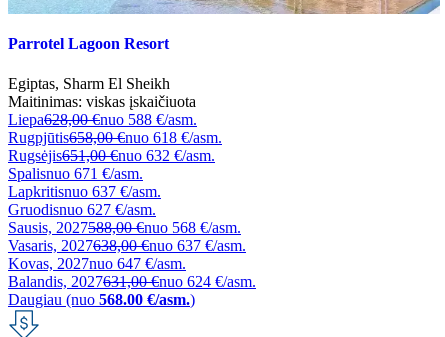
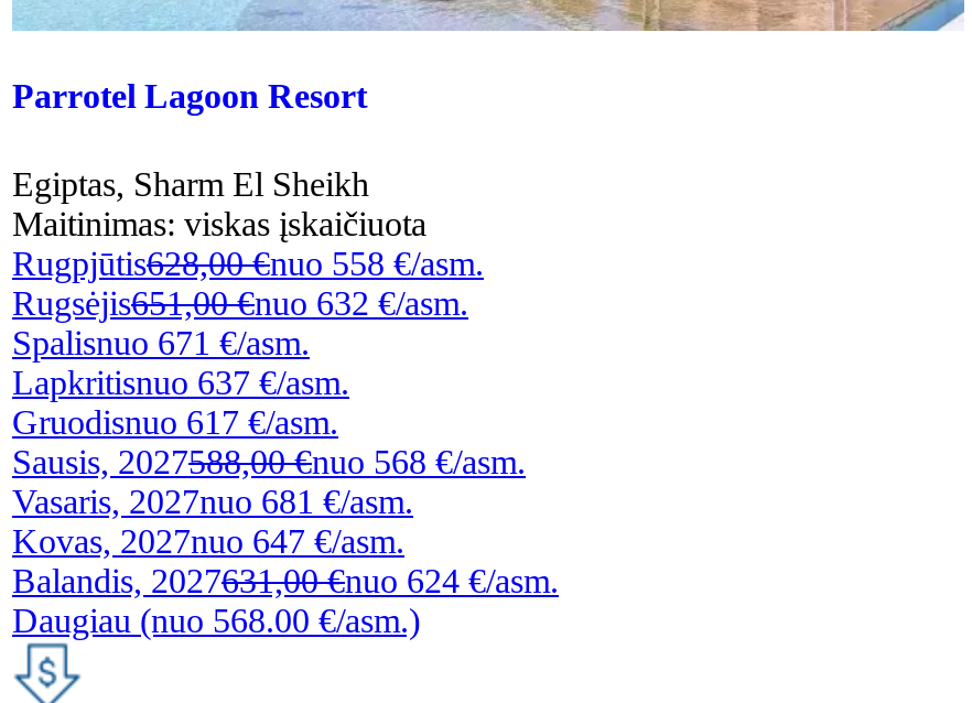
- Liepa628,00 €nuo 588 €/asm.
- Rugpjūtis658,00 €nuo 618 €/asm.
+ Rugpjūtis628,00 €nuo 558 €/asm.

- Gruodisnuo 627 €/asm.
+ Gruodisnuo 617 €/asm.

- Vasaris, 2027638,00 €nuo 637 €/asm.
+ Vasaris, 2027nuo 681 €/asm.
